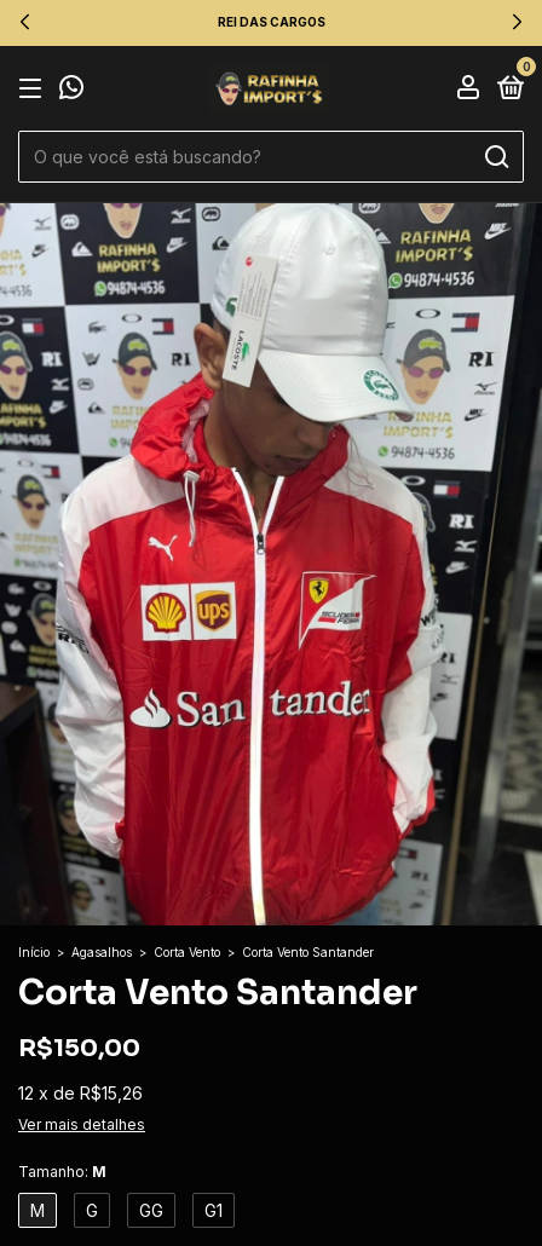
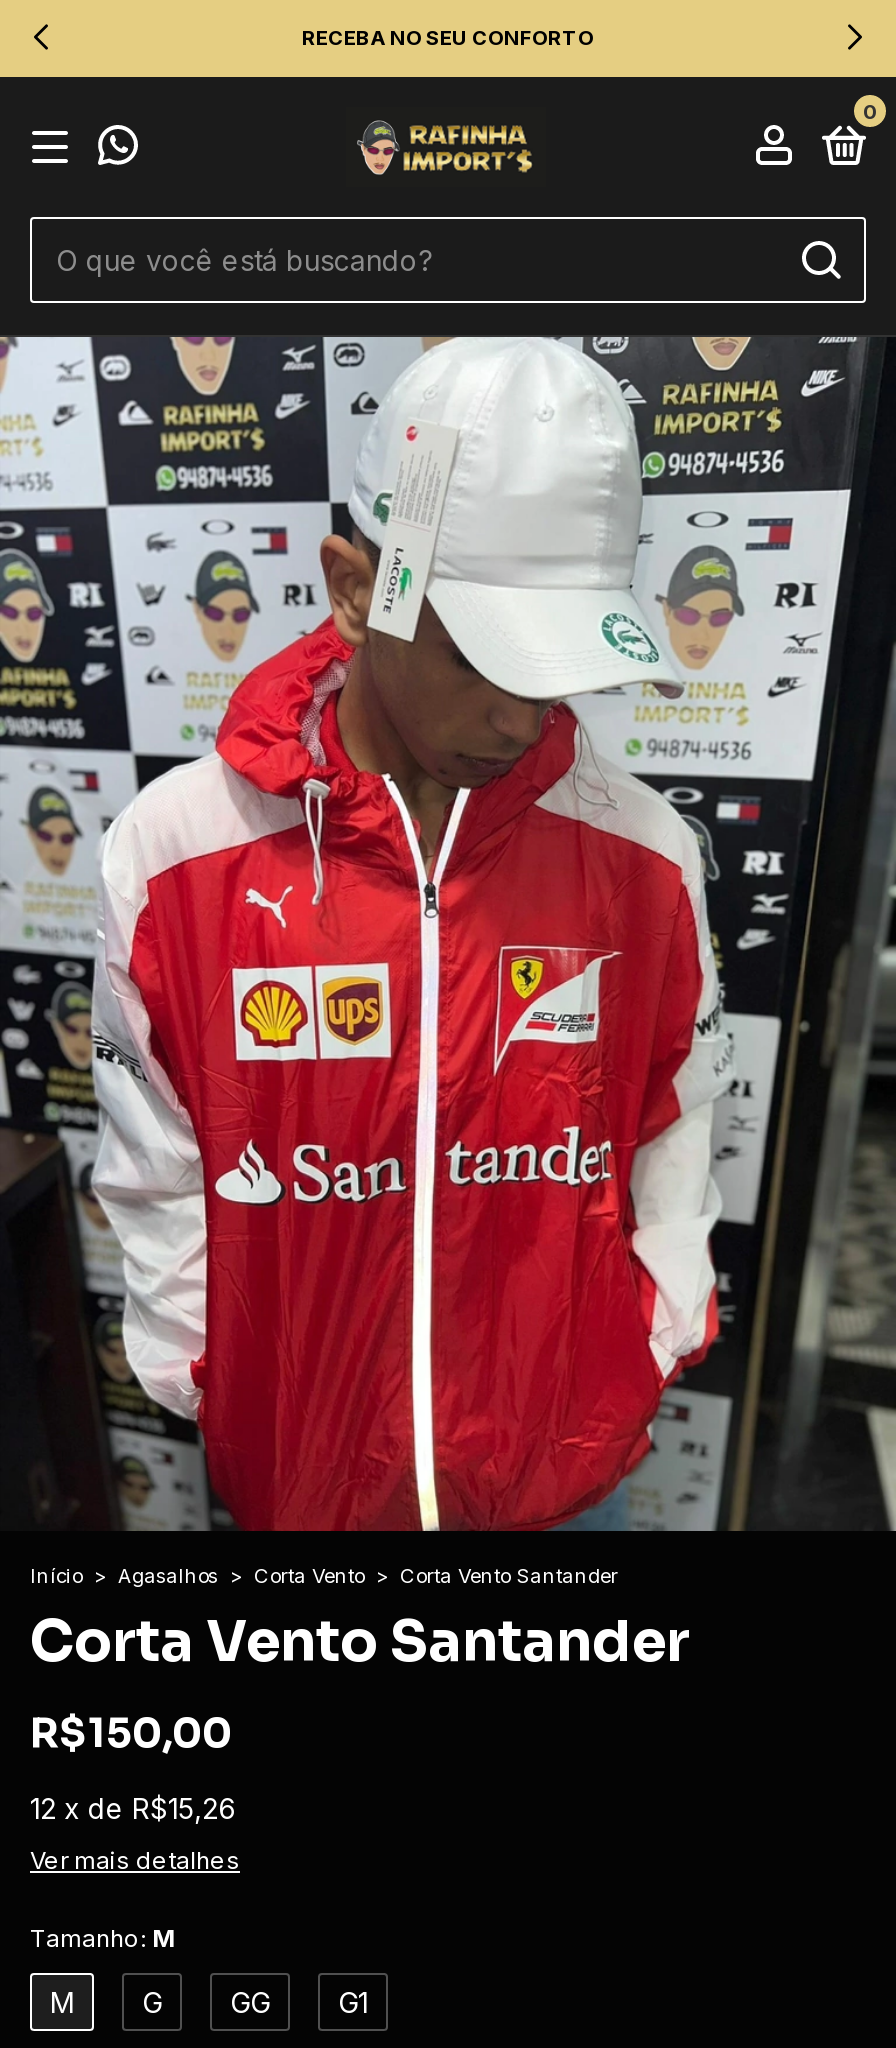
- REI DAS CARGOS
+ RECEBA NO SEU CONFORTO
